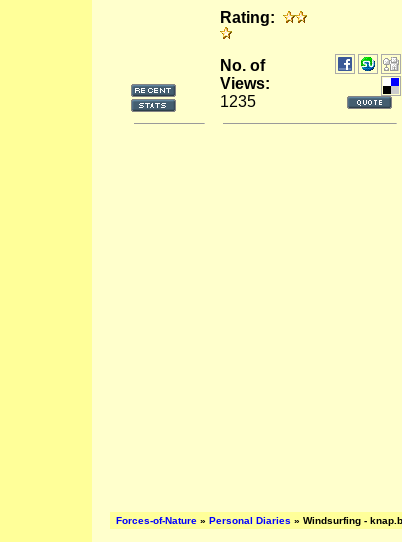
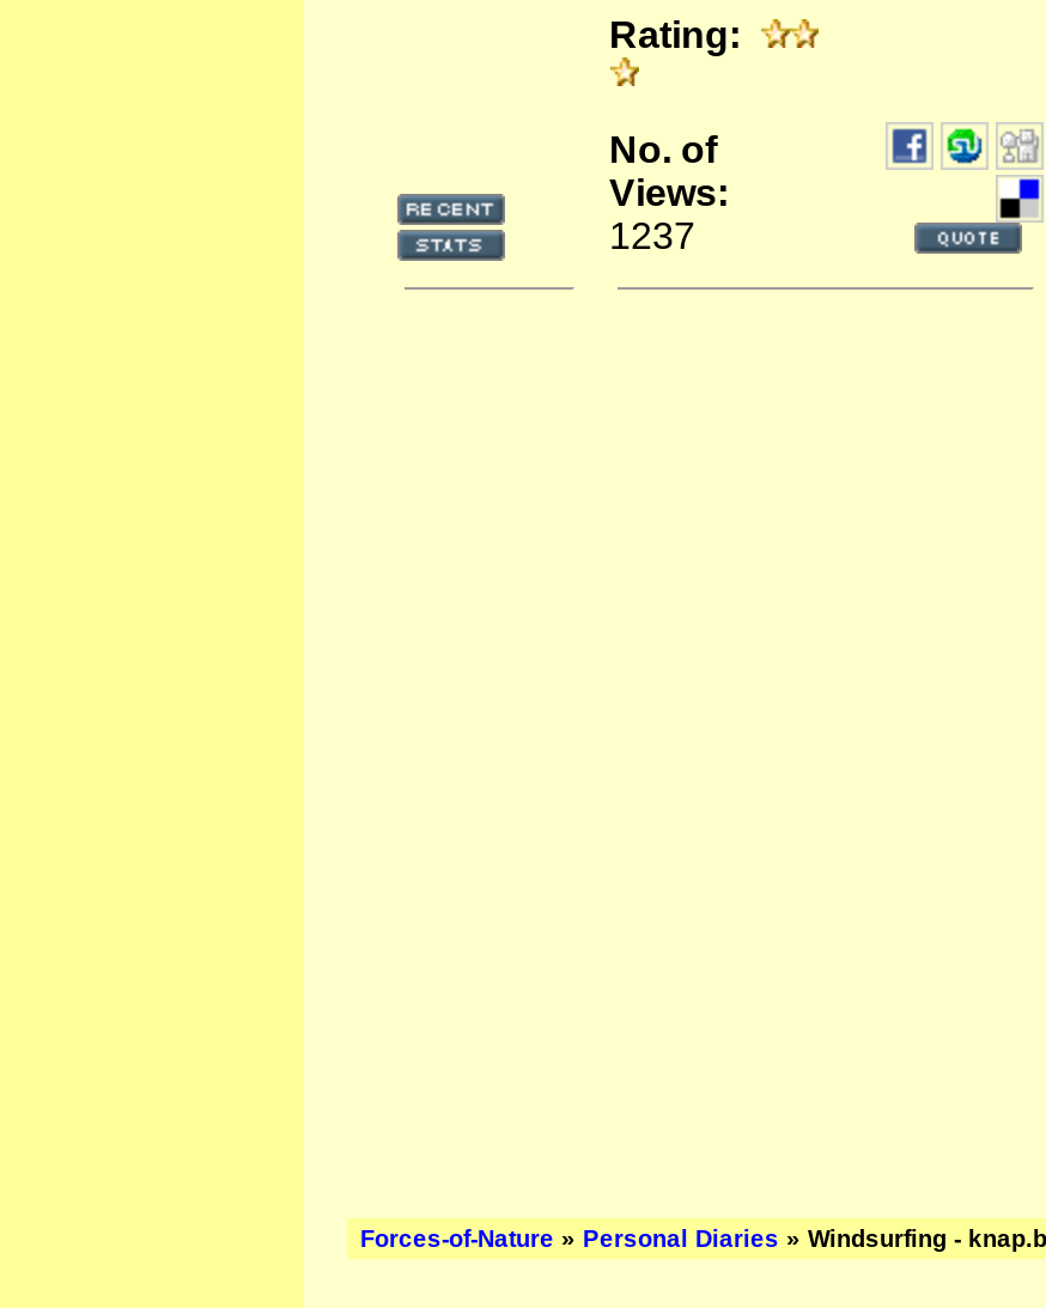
- 1235
+ 1237
